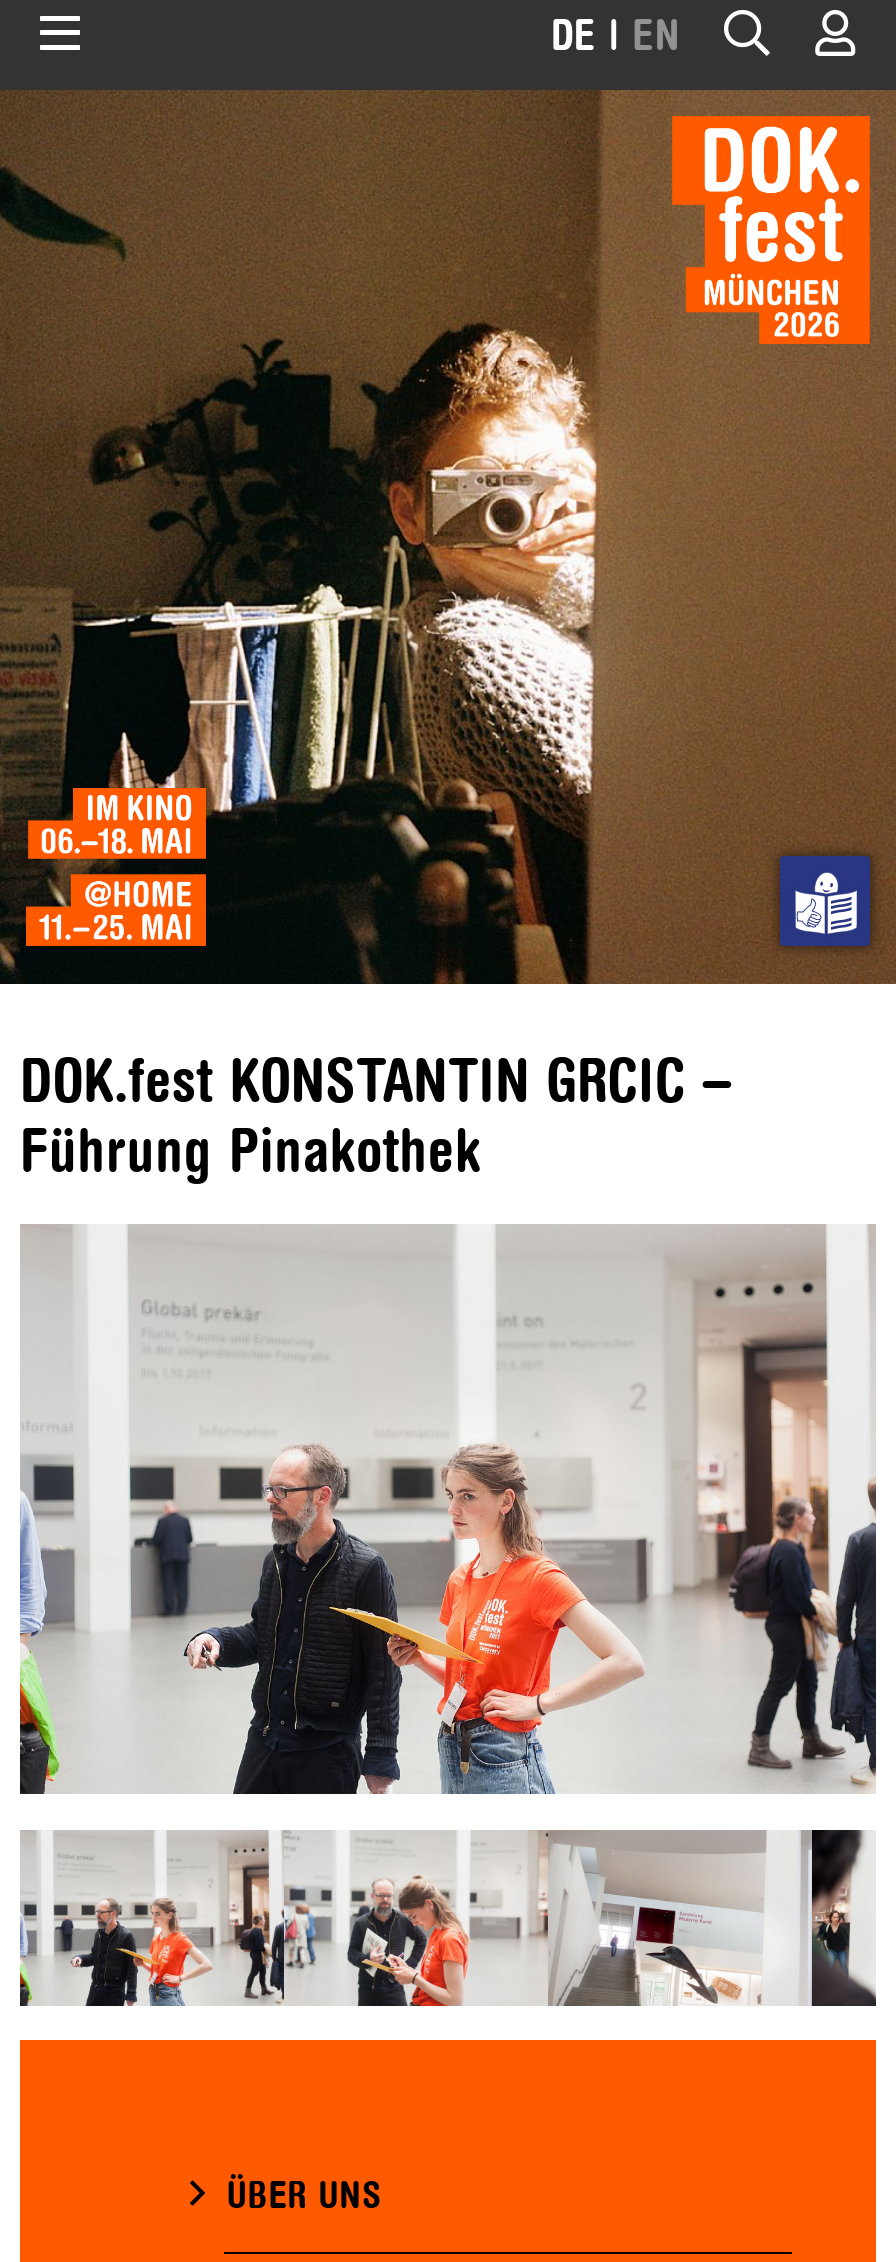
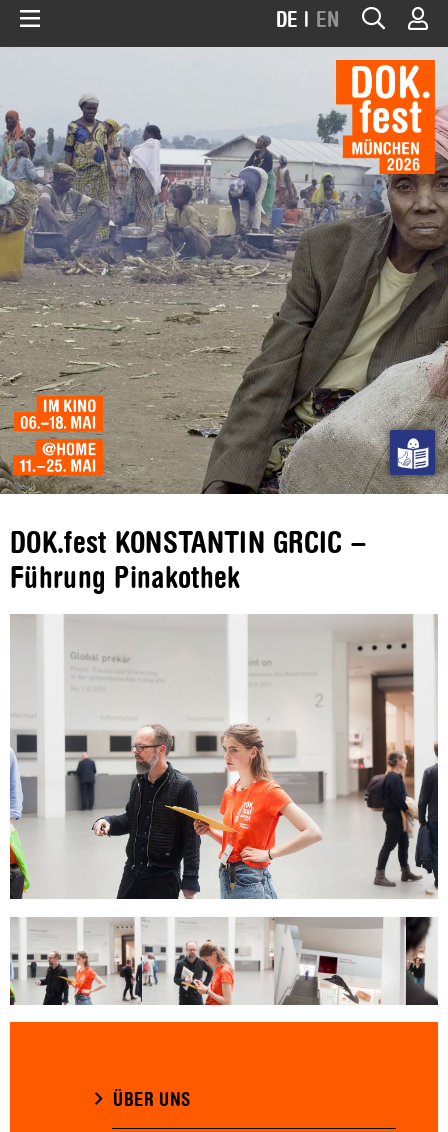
- [image]
+ [image]
